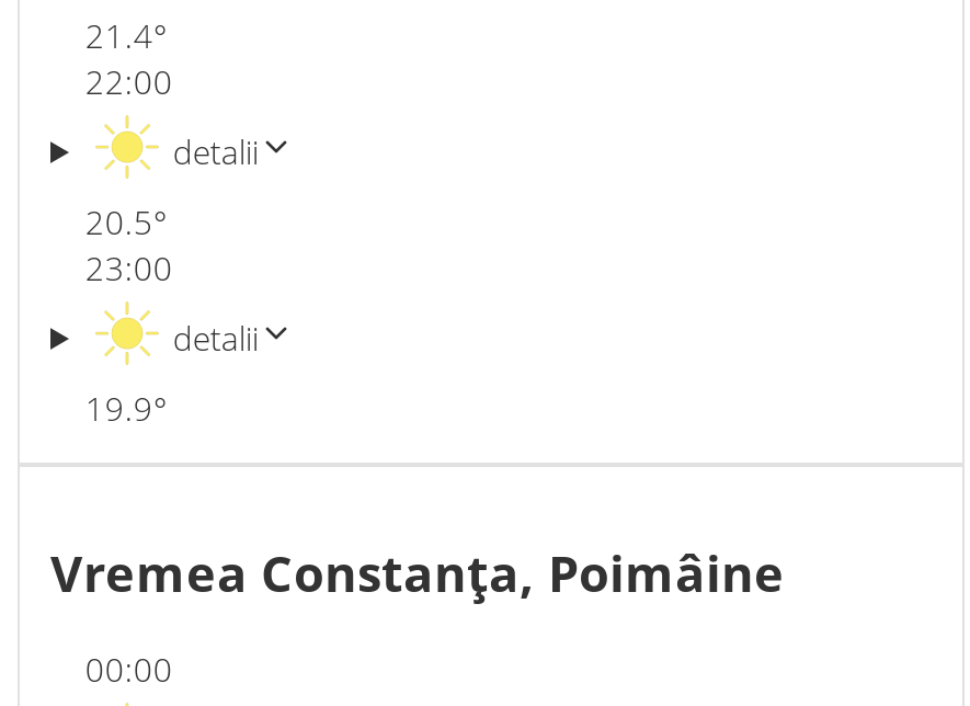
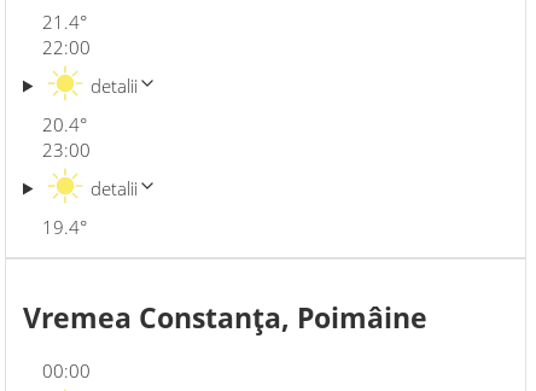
- 20.5°
+ 20.4°

- 19.9°
+ 19.4°
